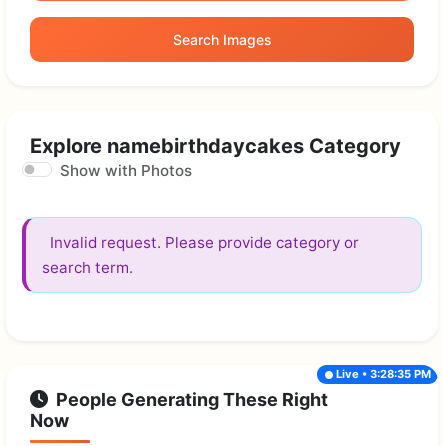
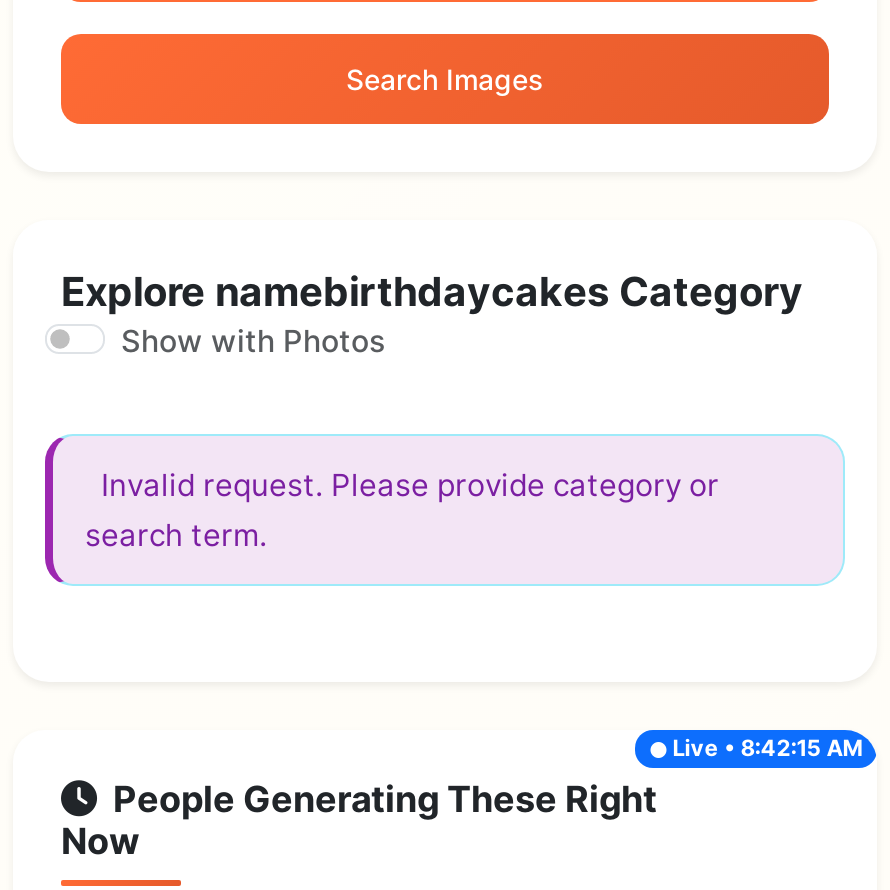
- Live • 3:28:35 PM
+ Live • 8:42:15 AM
